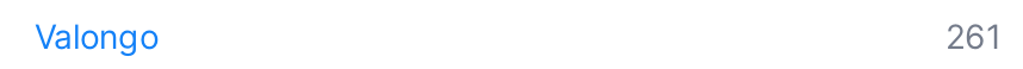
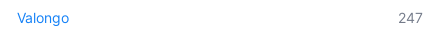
- 261
+ 247
